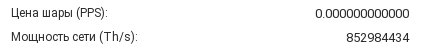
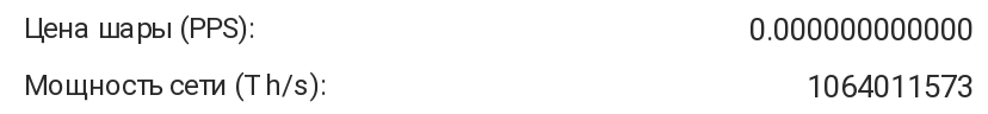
- 852984434
+ 1064011573
